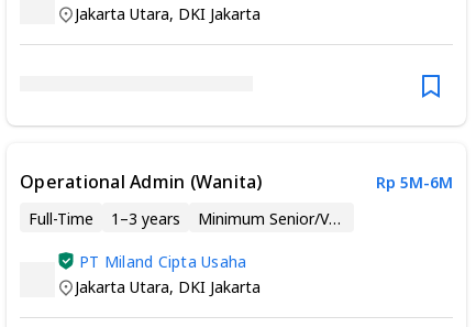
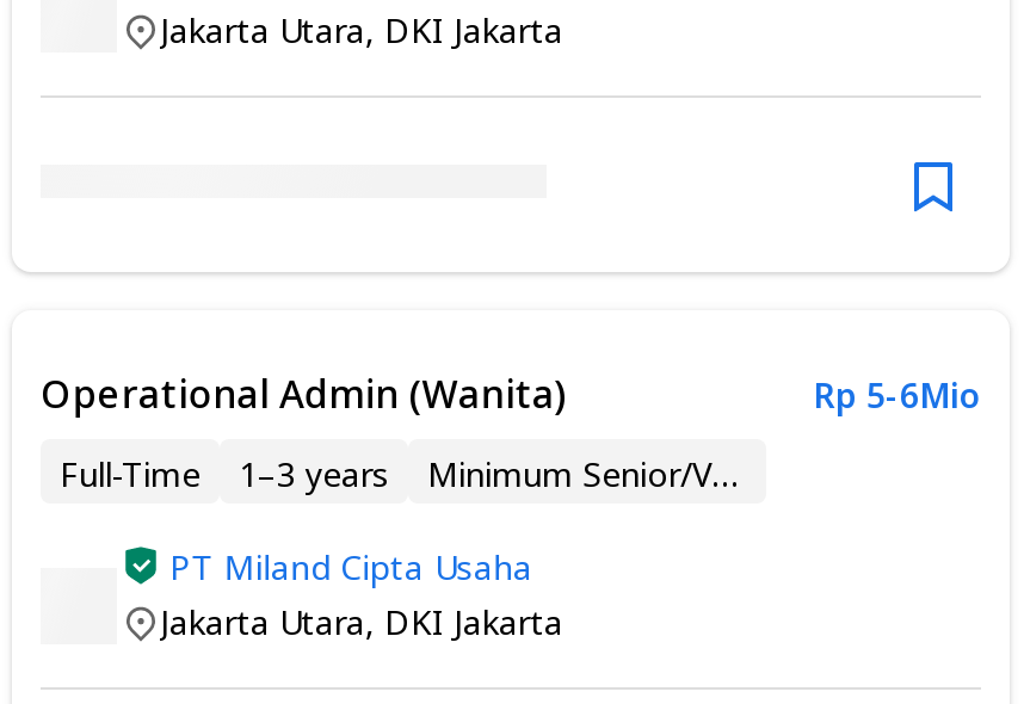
- Rp 5M-6M
+ Rp 5-6Mio
